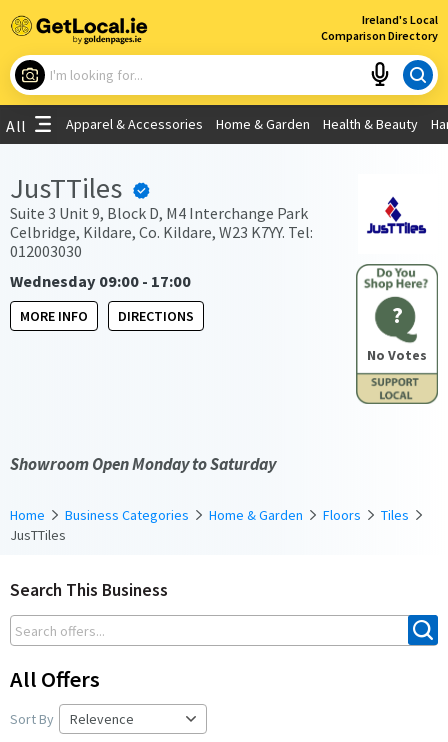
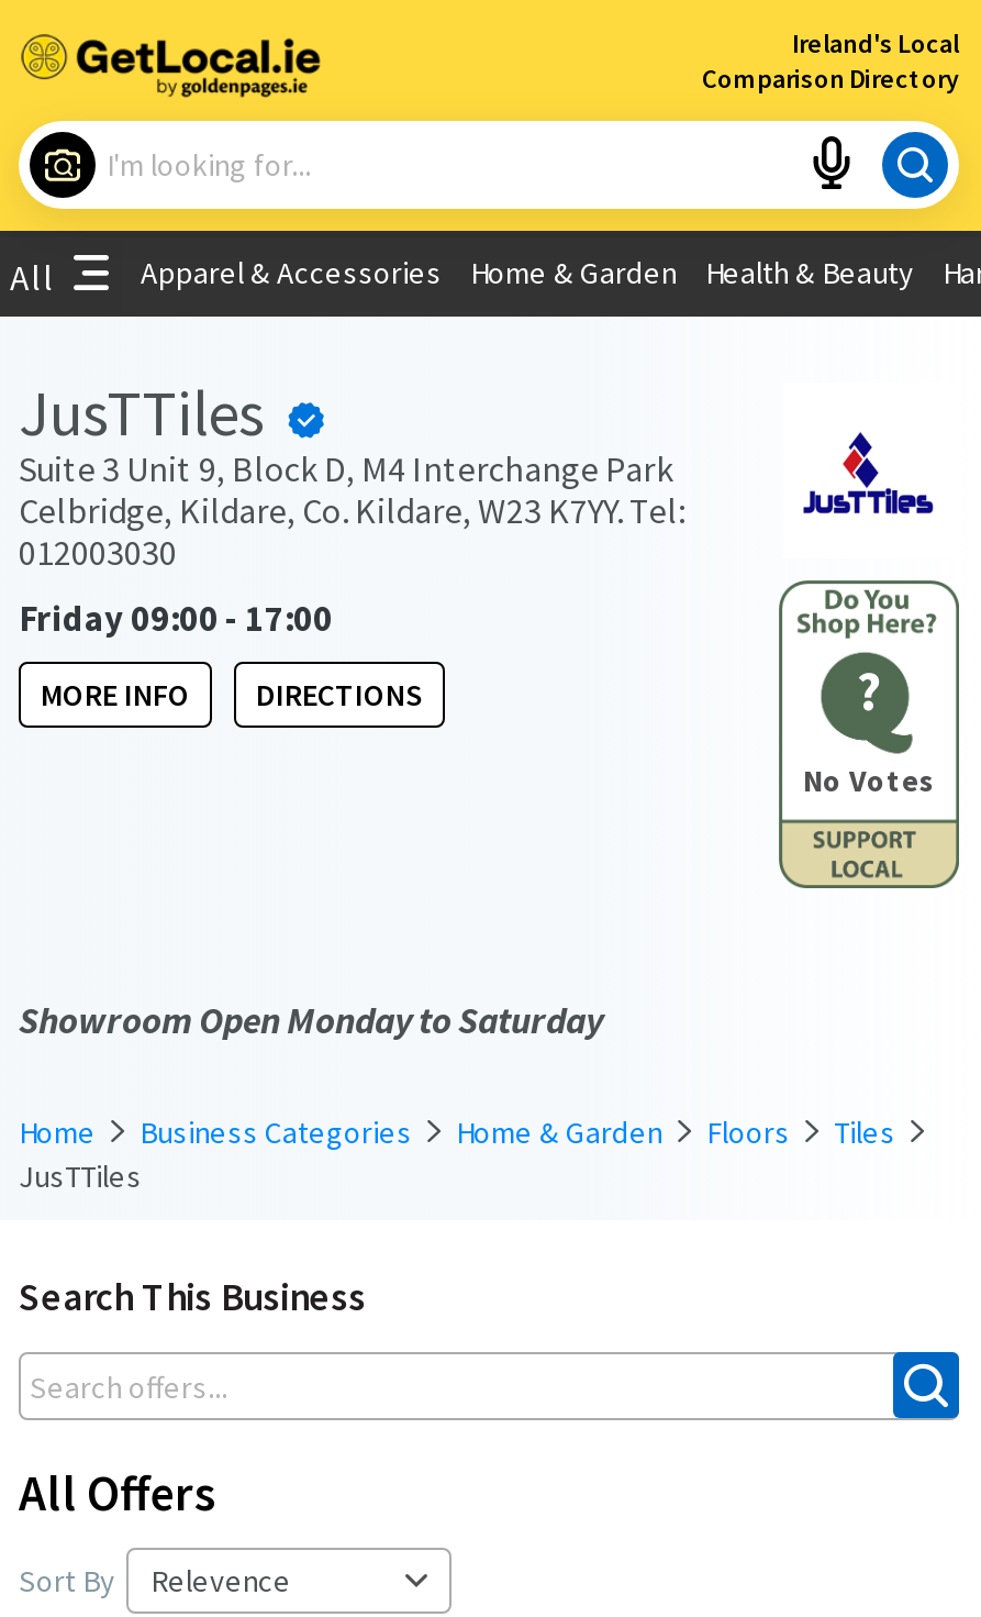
- Wednesday 09:00 - 17:00
+ Friday 09:00 - 17:00
